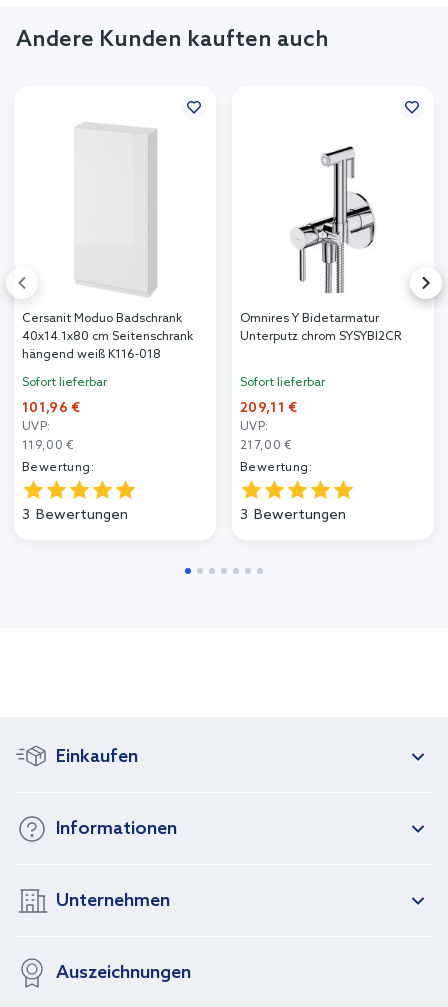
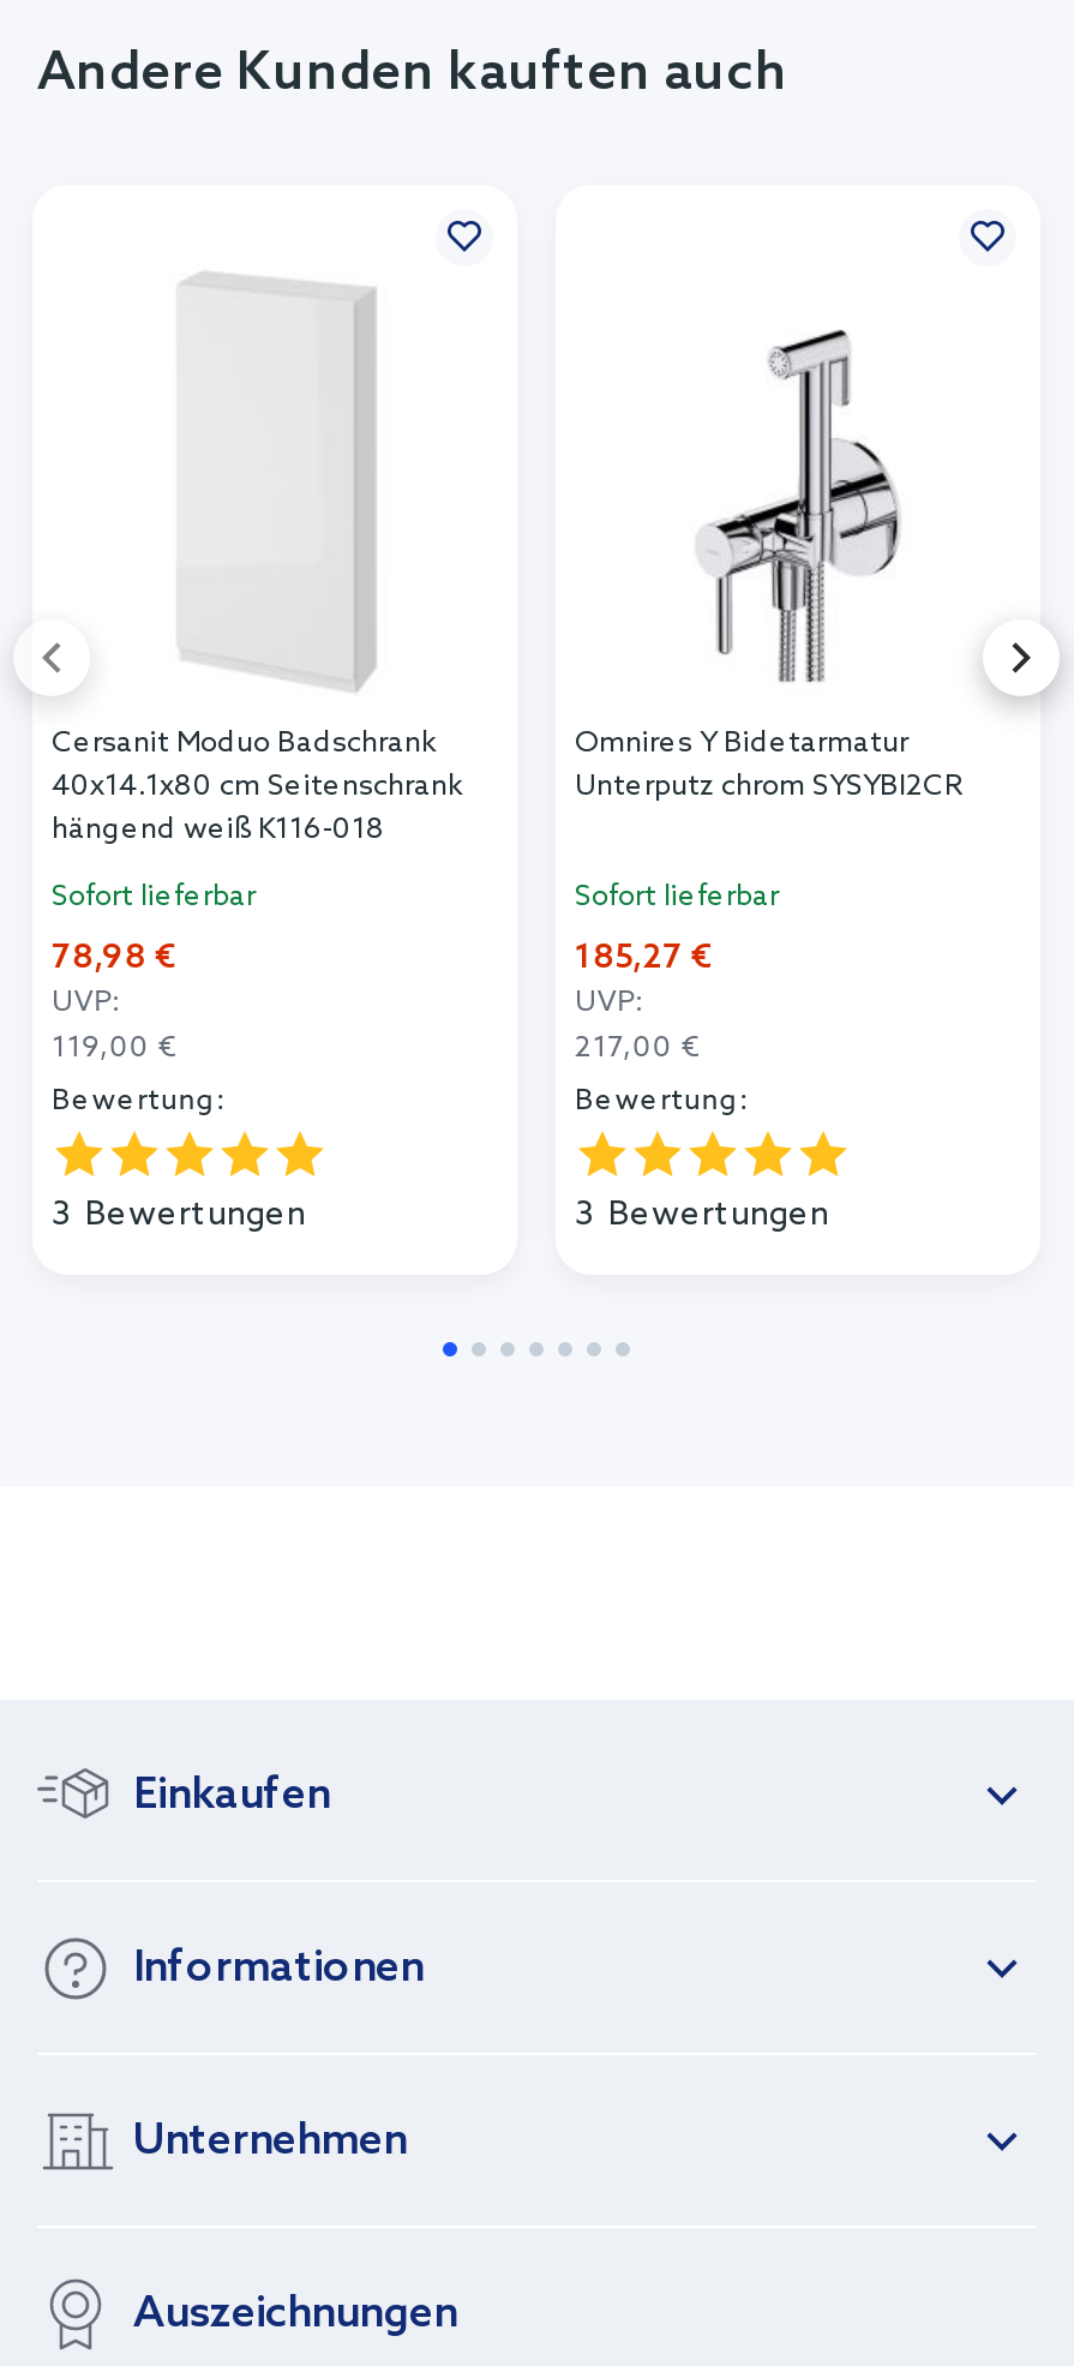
- 101,96 €
+ 78,98 €

- 209,11 €
+ 185,27 €
